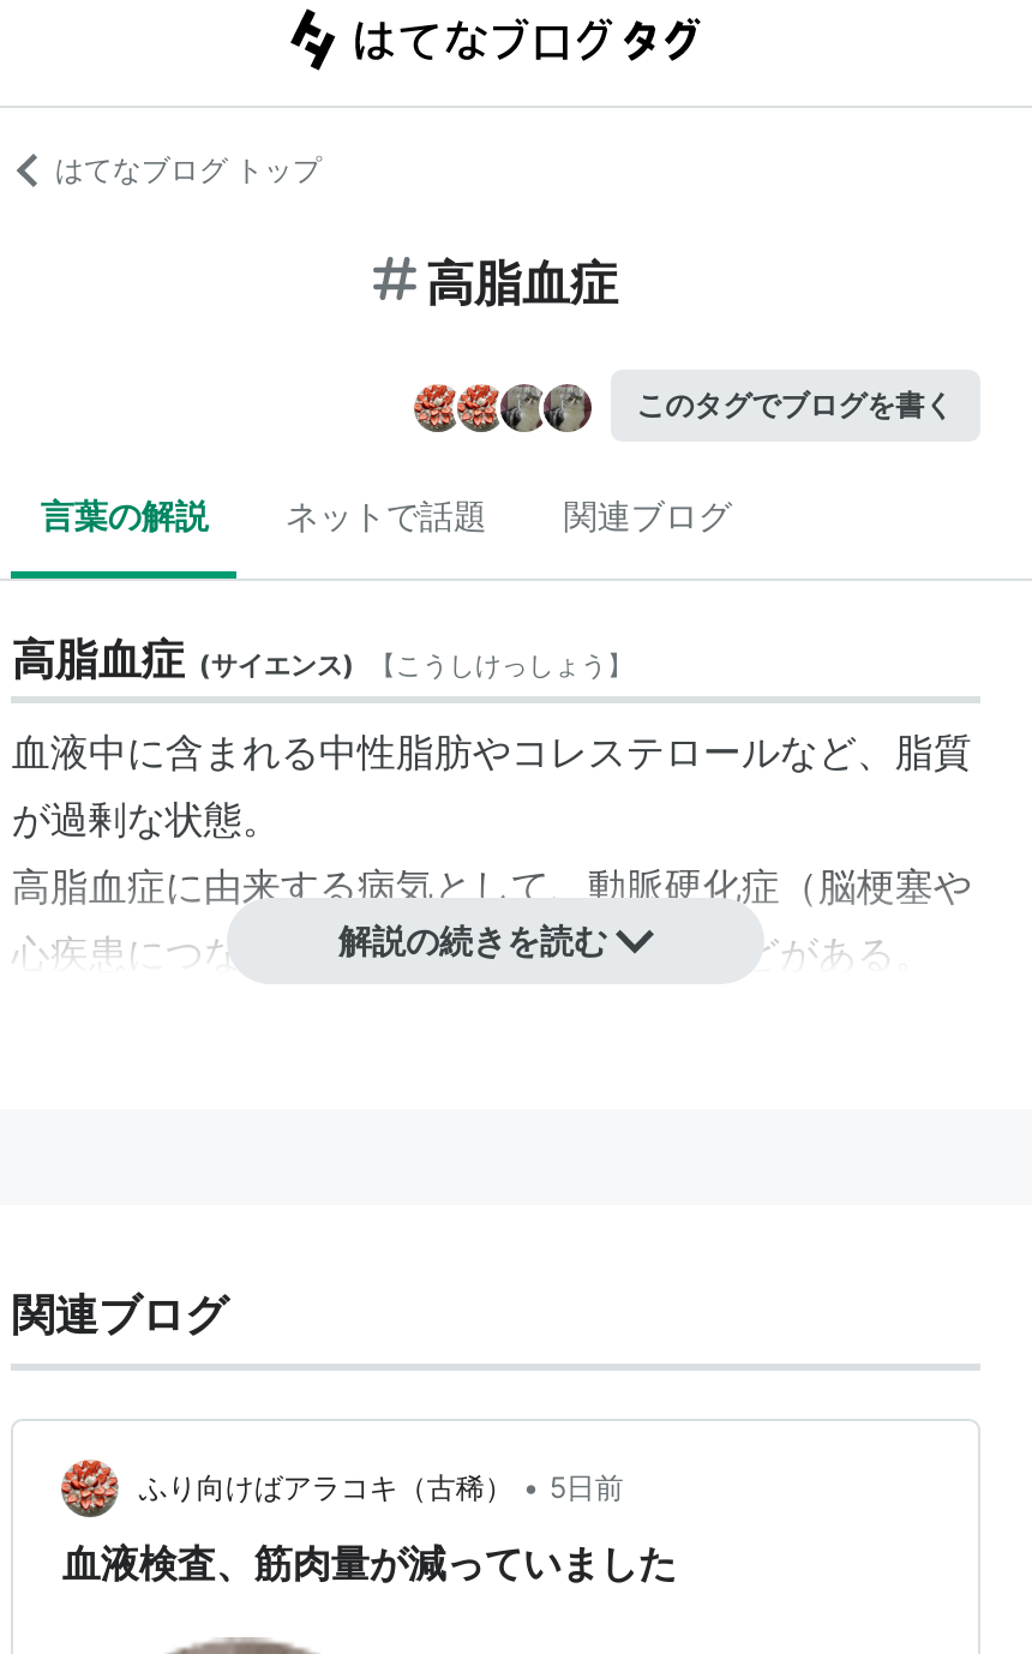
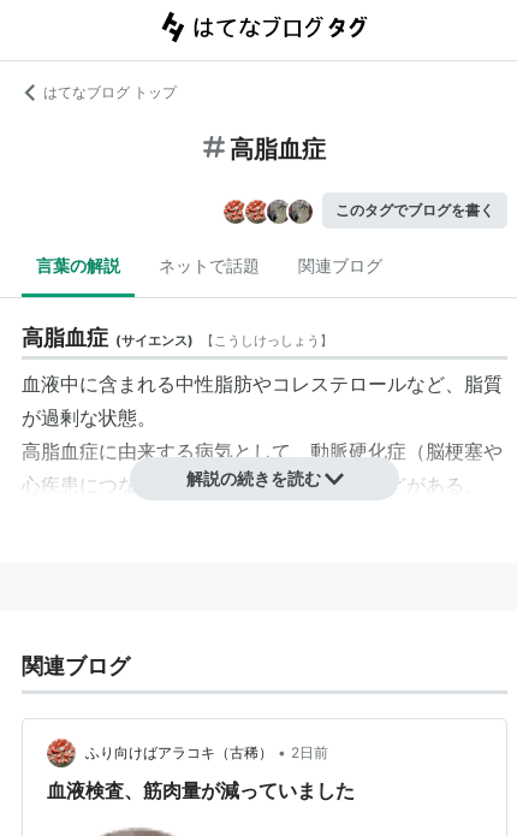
- ふり向けばアラコキ（古稀） • 5日前
+ ふり向けばアラコキ（古稀） • 2日前
